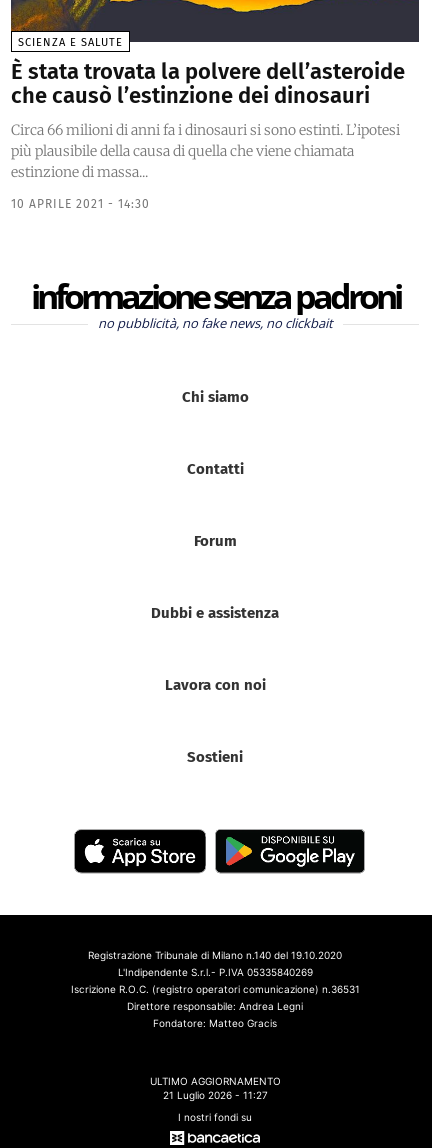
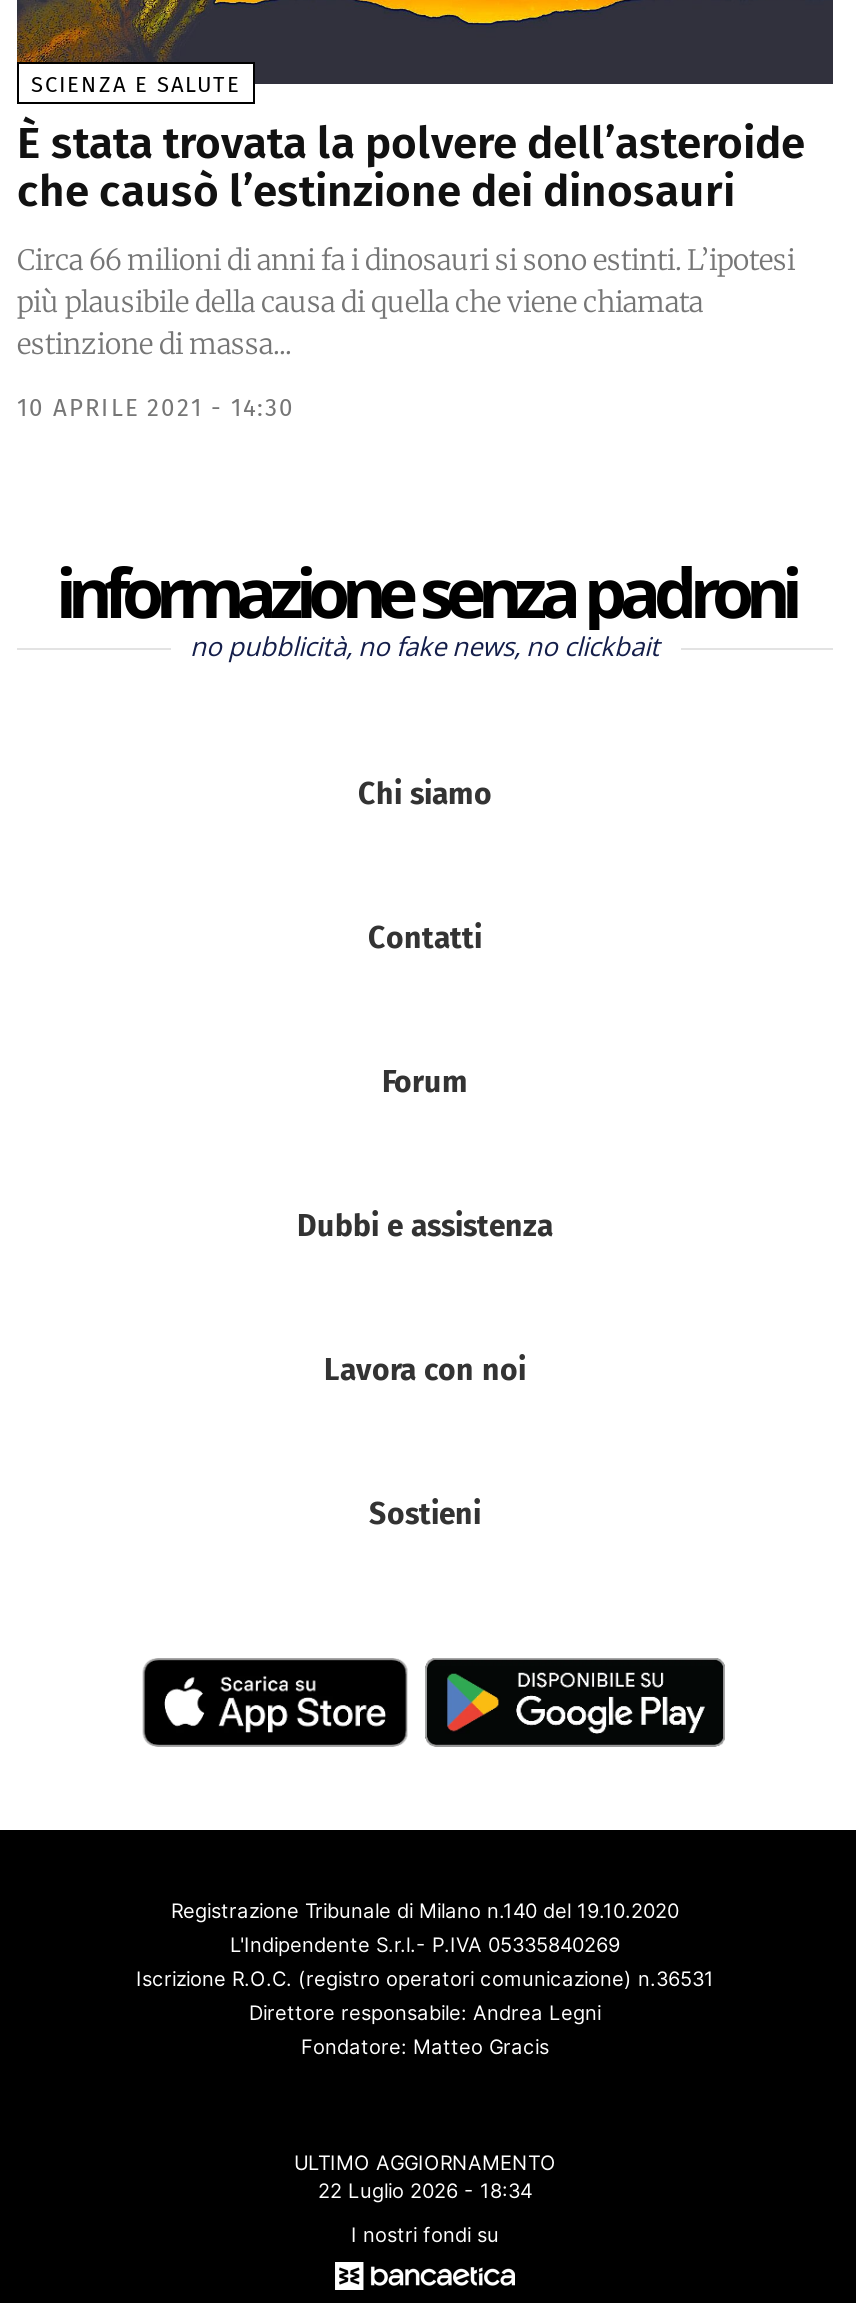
- 21 Luglio 2026 - 11:27
+ 22 Luglio 2026 - 18:34
